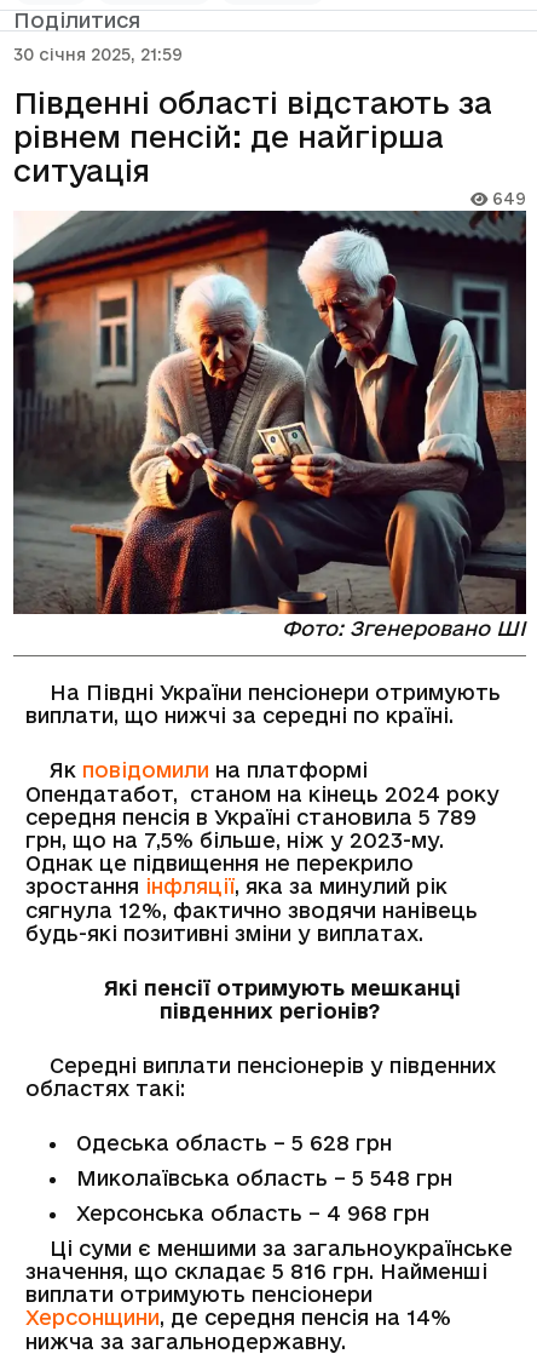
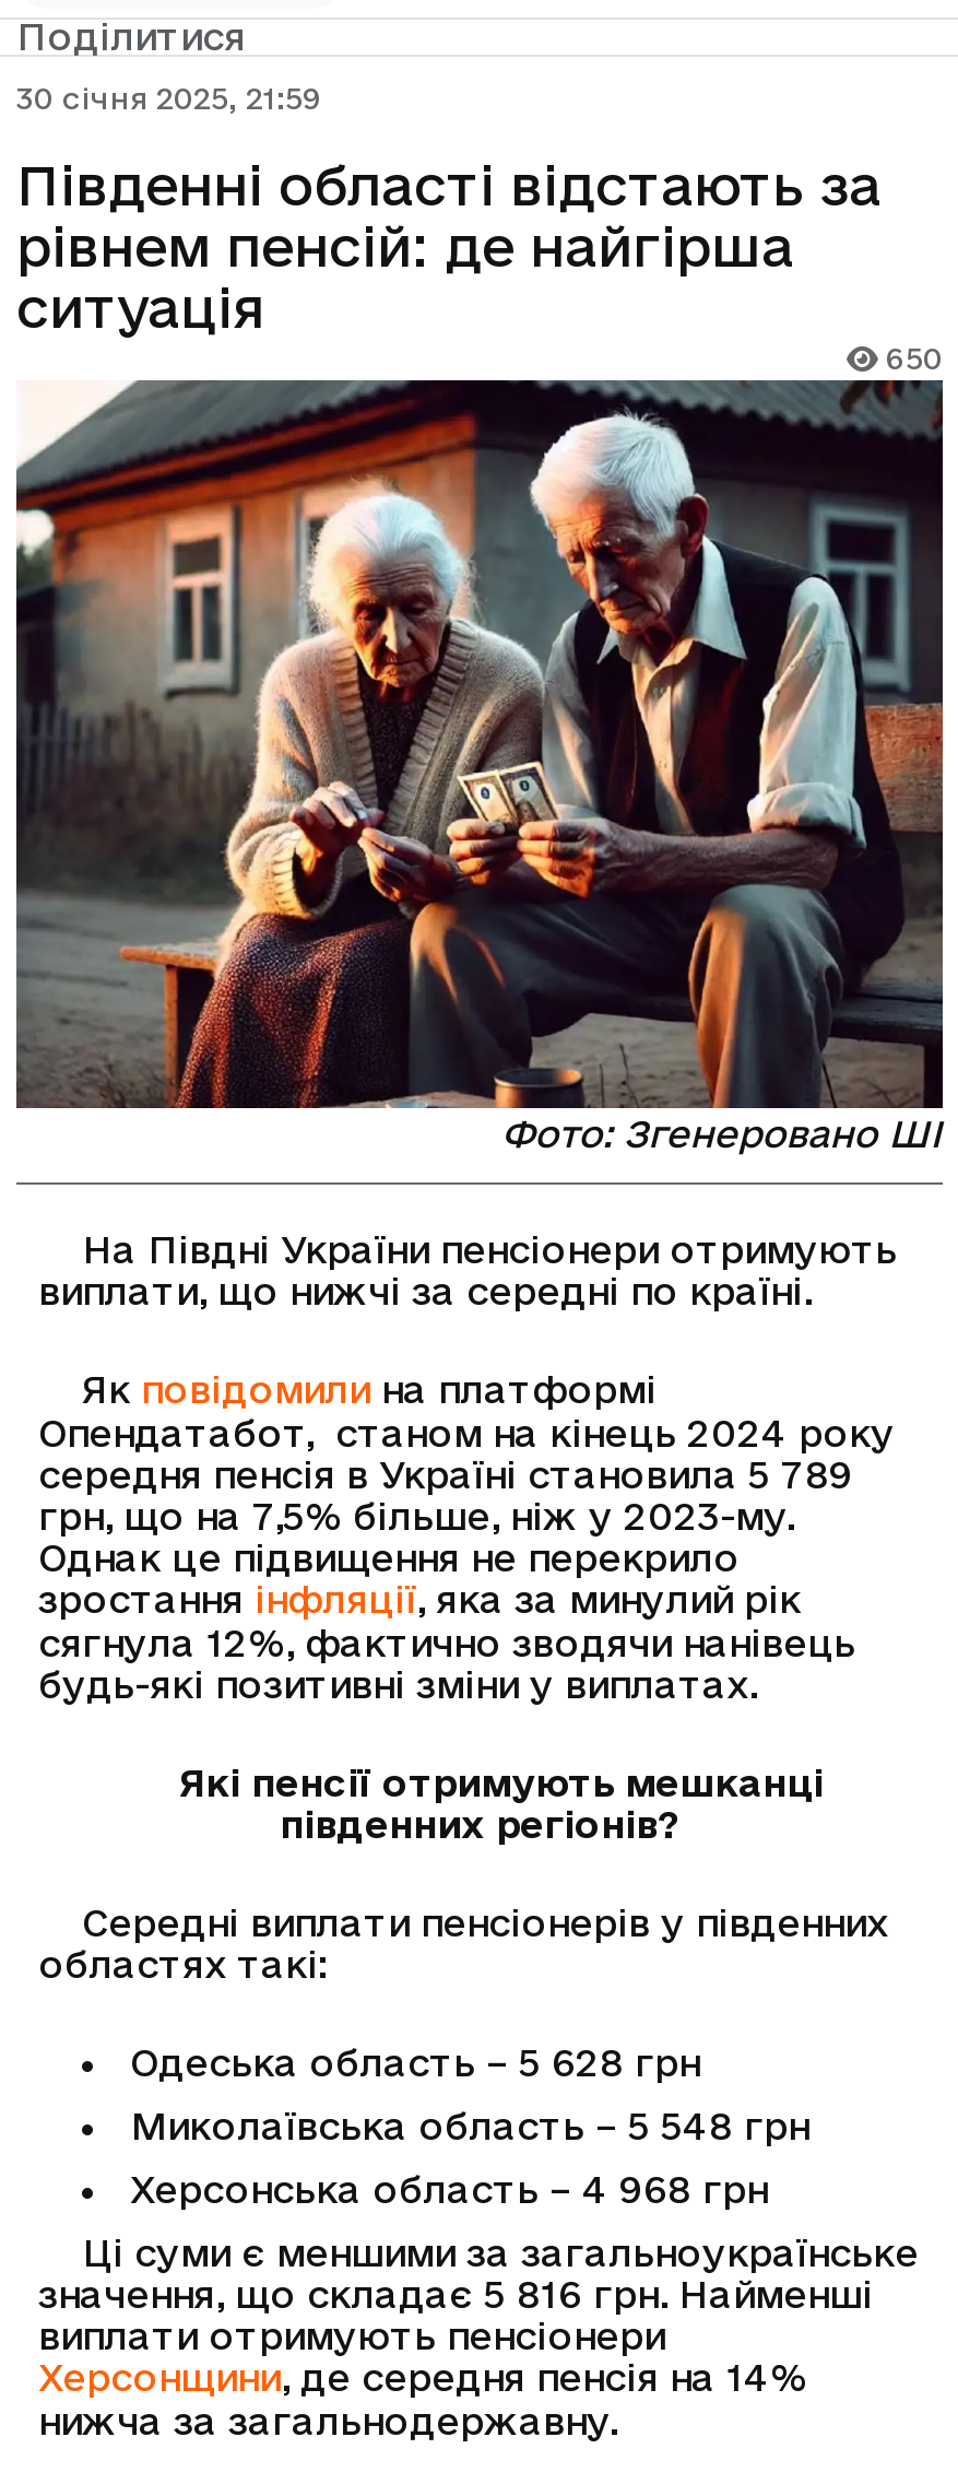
- 649
+ 650
